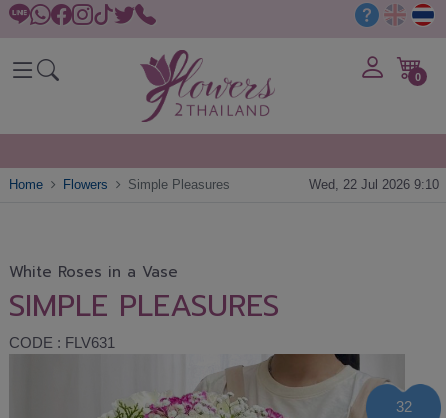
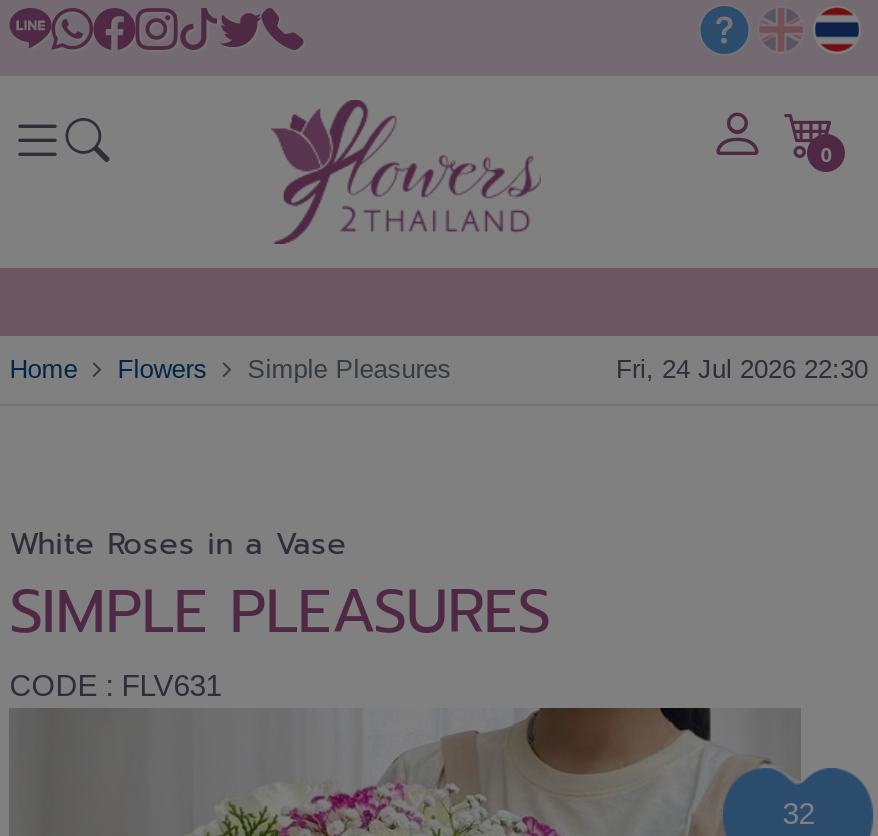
- Wed, 22 Jul 2026 9:10
+ Fri, 24 Jul 2026 22:30
